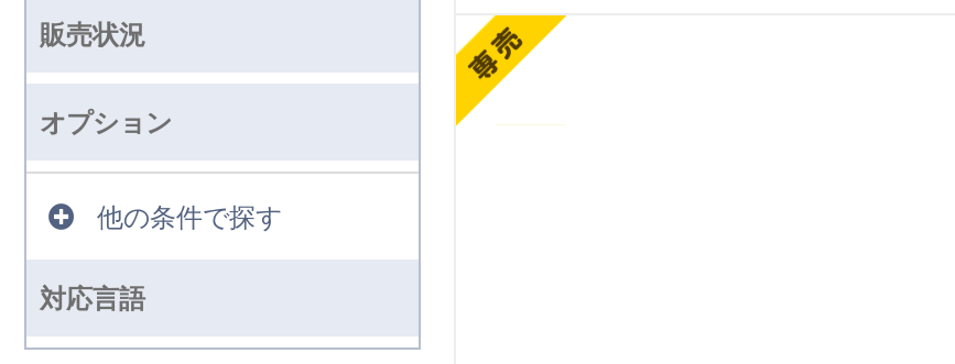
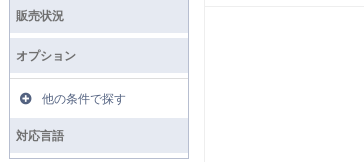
- [image]
